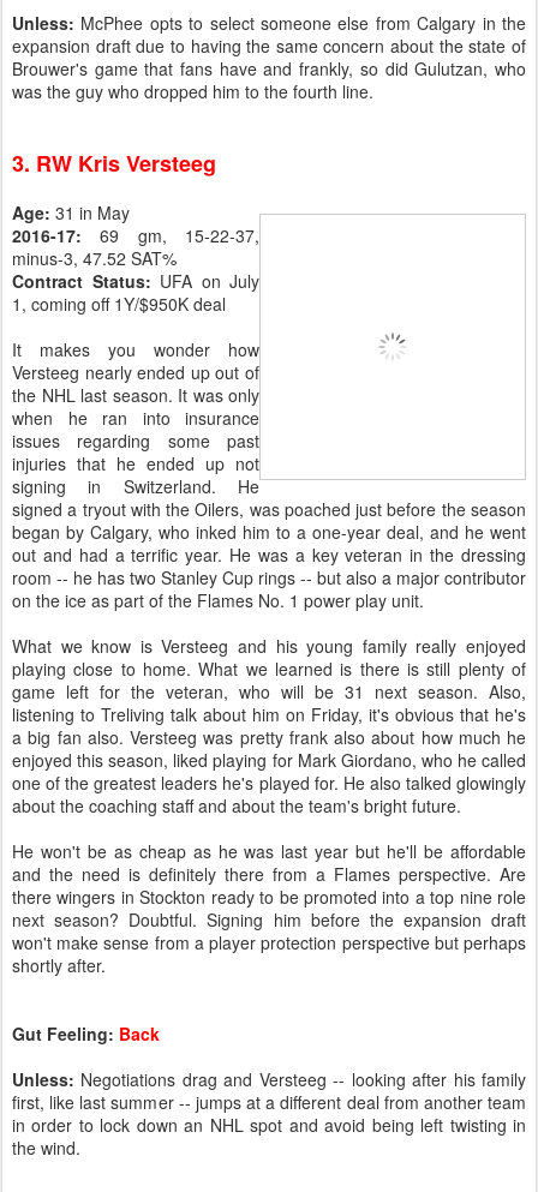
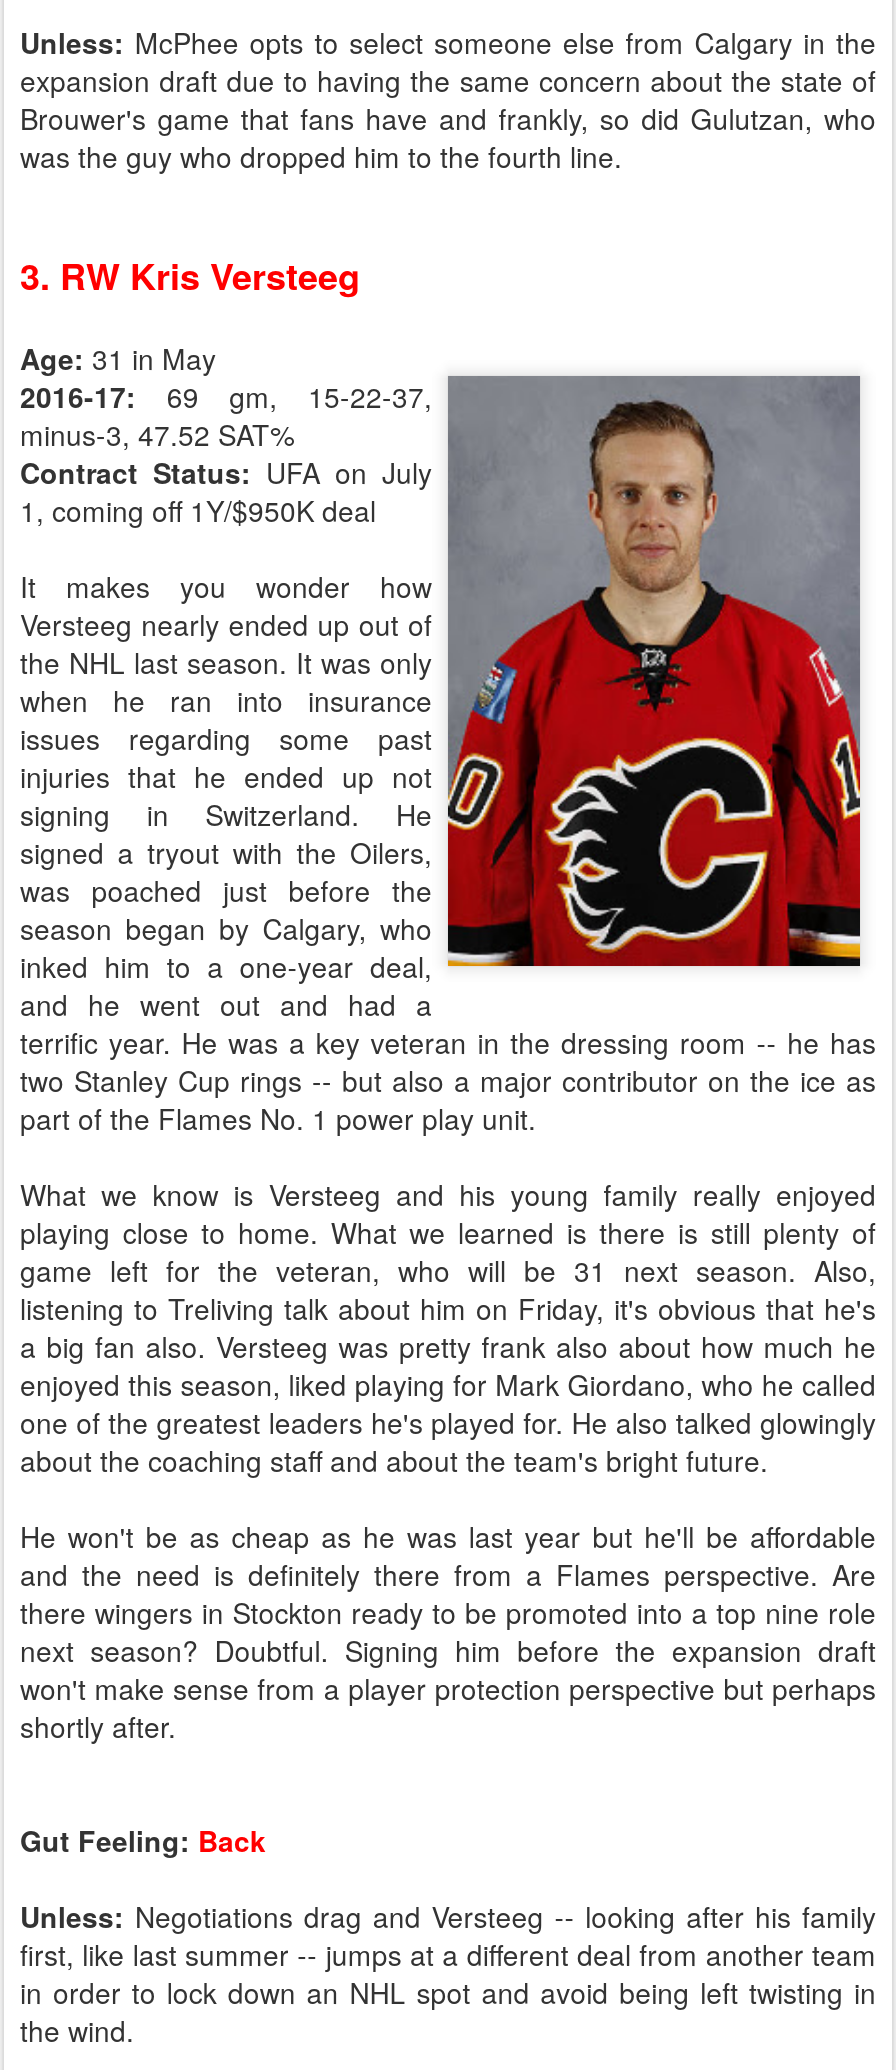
+ [image]
